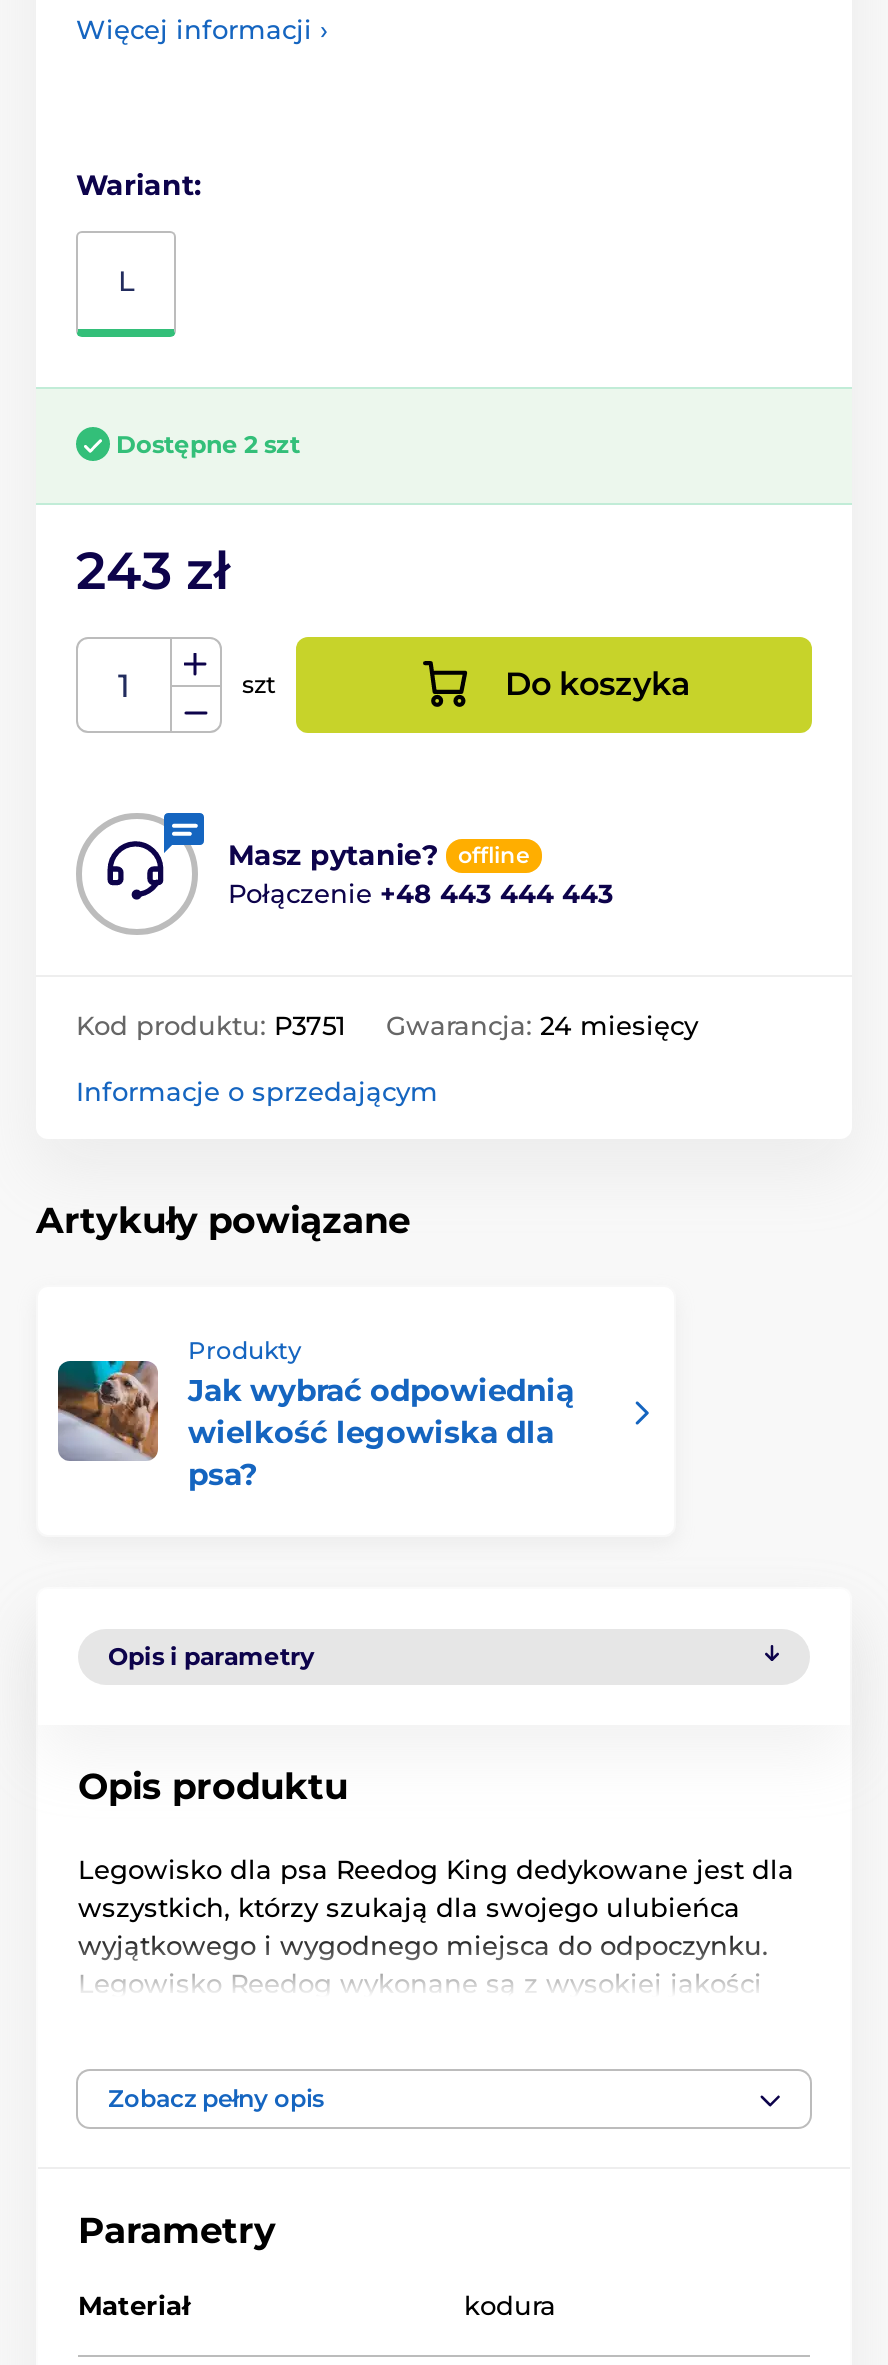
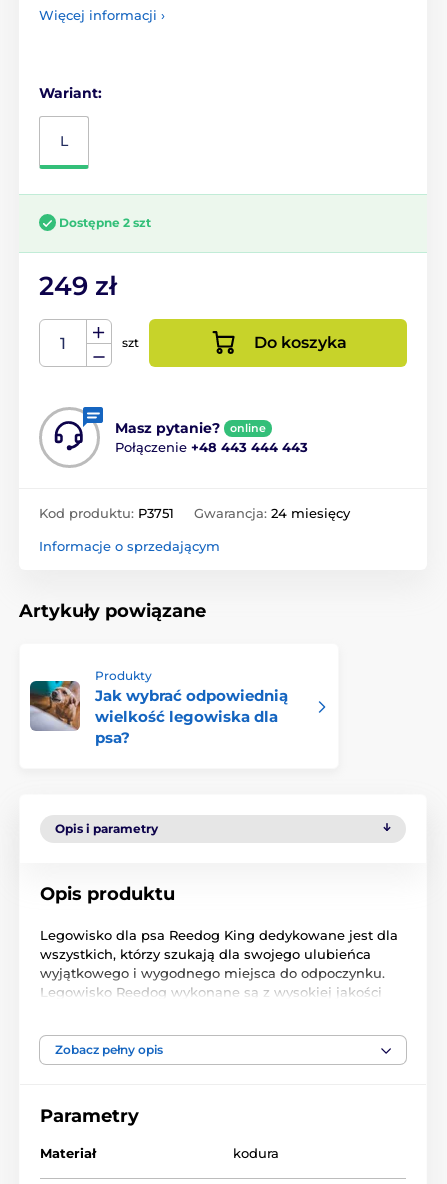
- 243 zł
+ 249 zł

- offline
+ online
